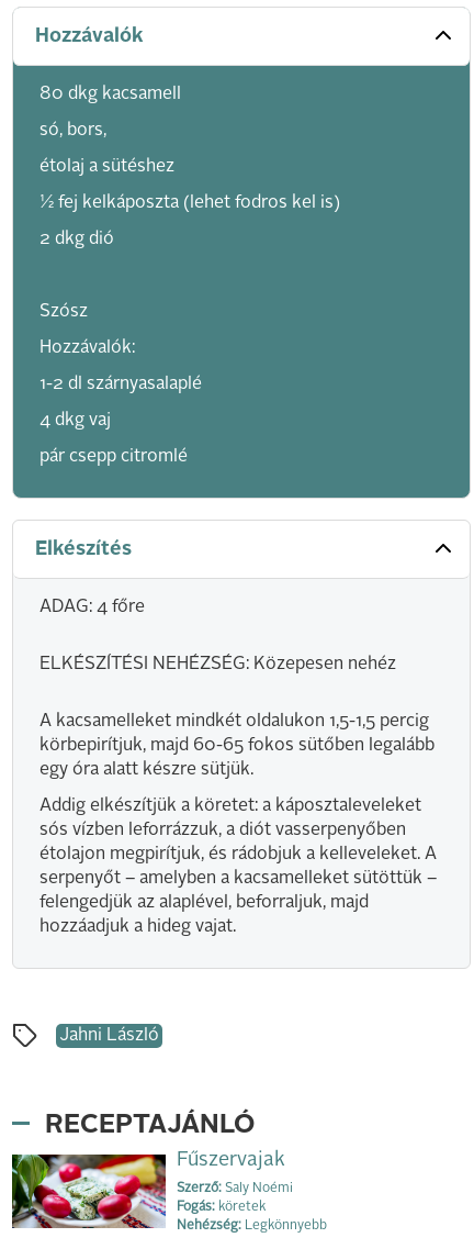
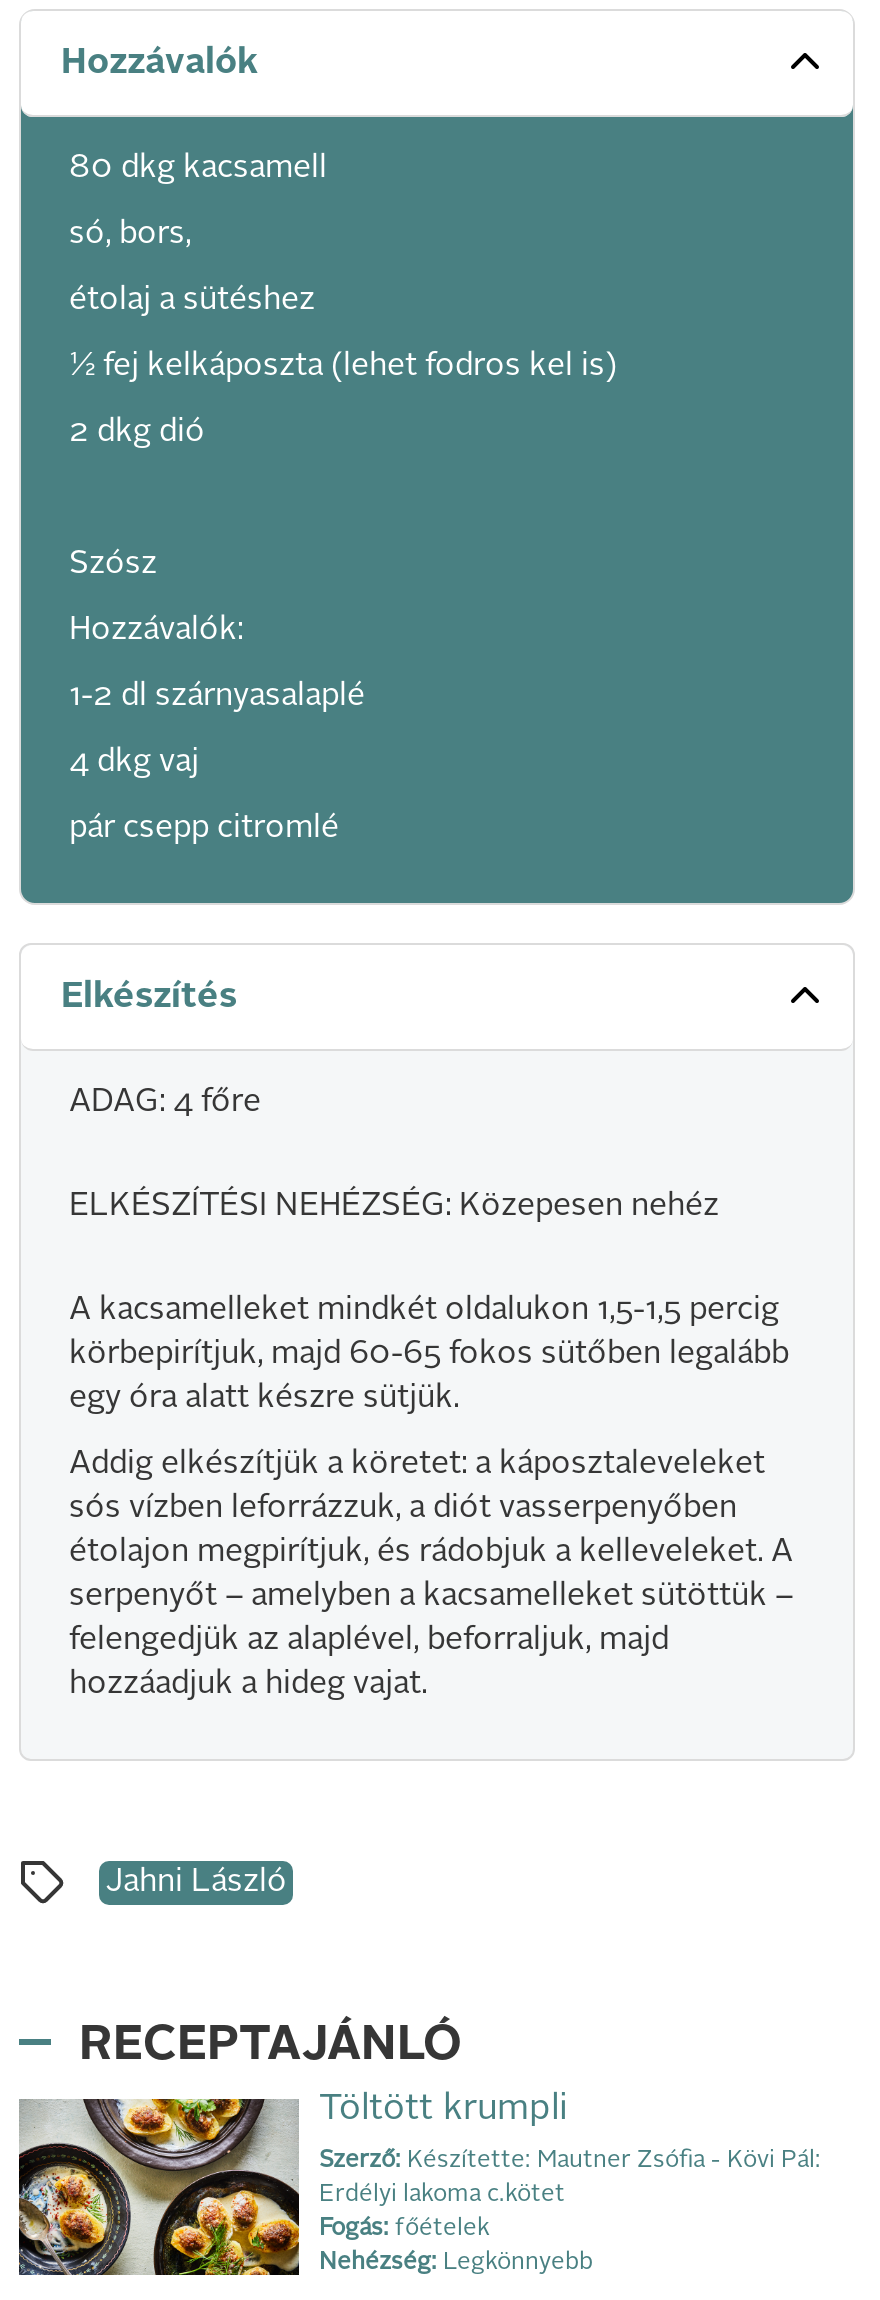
- [image]
- Fűszervajak
+ [image]
+ Töltött krumpli

- Szerző: Saly Noémi
- Fogás: köretek
+ Szerző: Készítette: Mautner Zsófia - Kövi Pál:
+ Erdélyi lakoma c.kötet
+ Fogás: főételek
